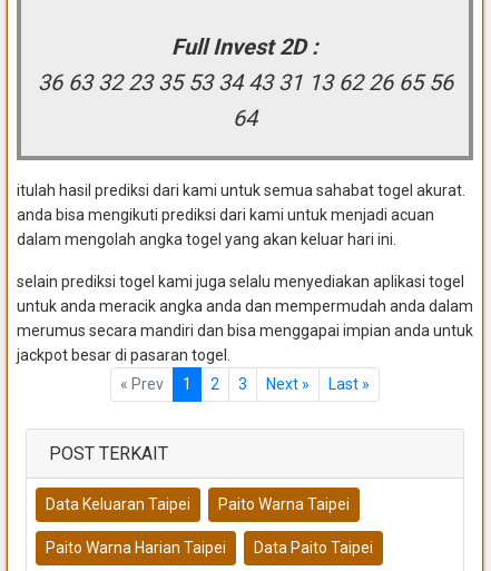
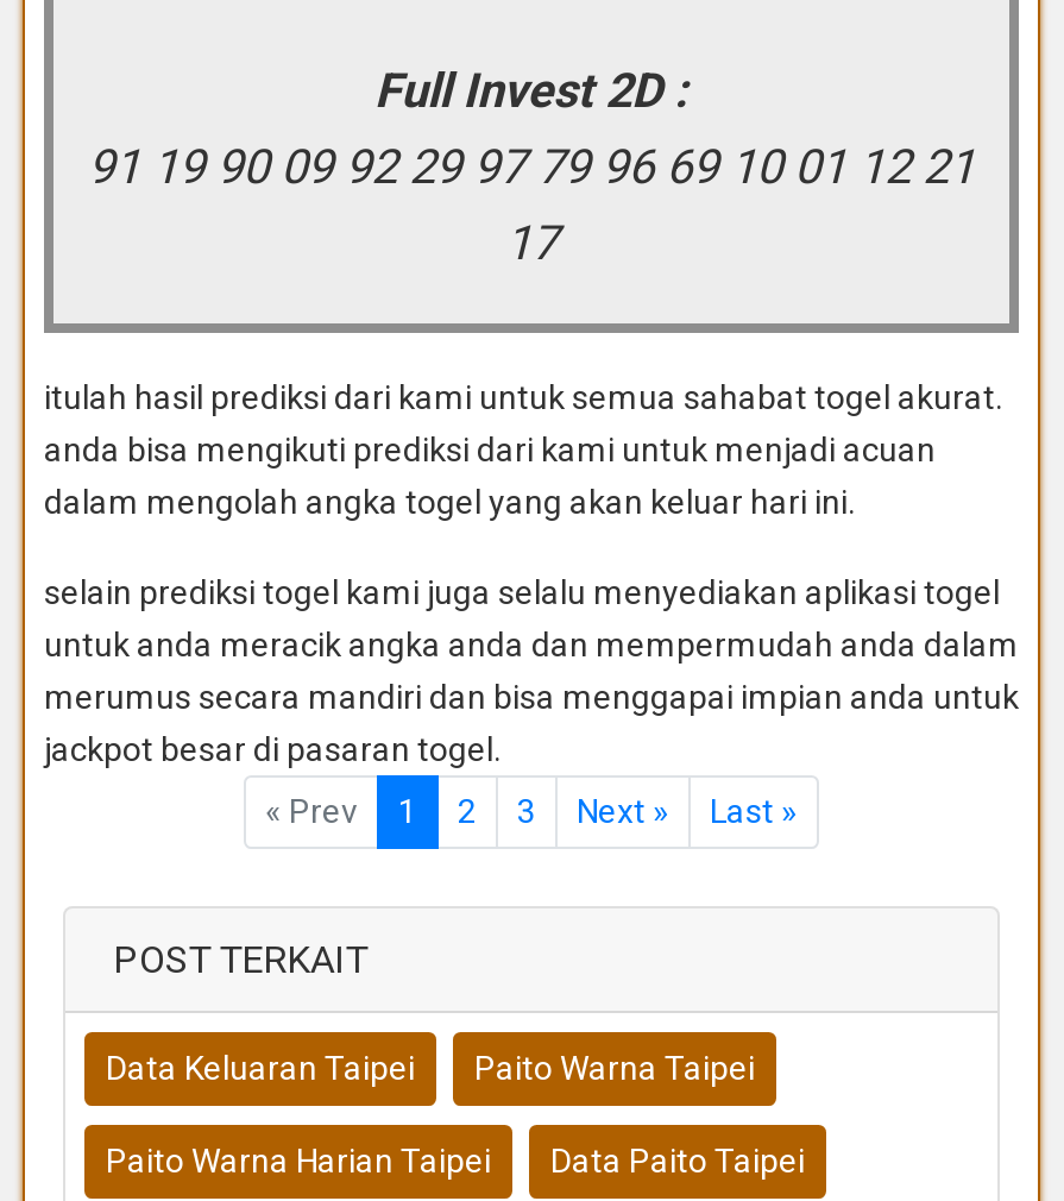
- 36 63 32 23 35 53 34 43 31 13 62 26 65 56
+ 91 19 90 09 92 29 97 79 96 69 10 01 12 21

- 64
+ 17
